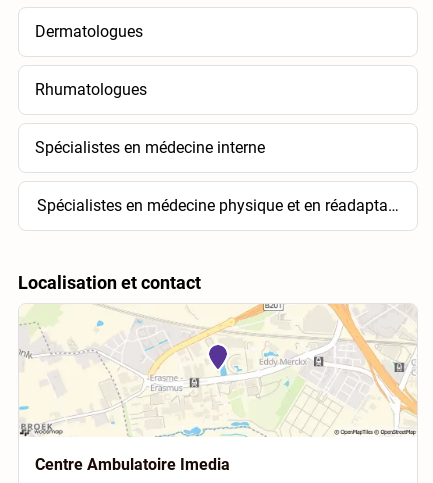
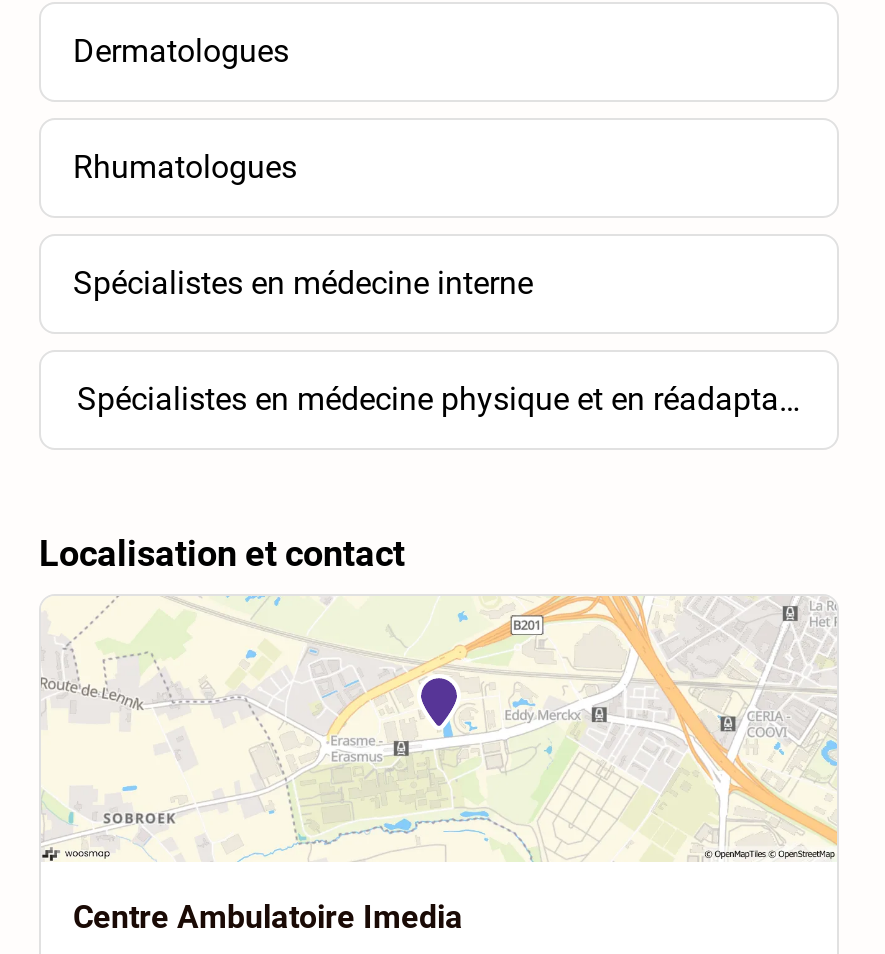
- [image]
+ [image]
